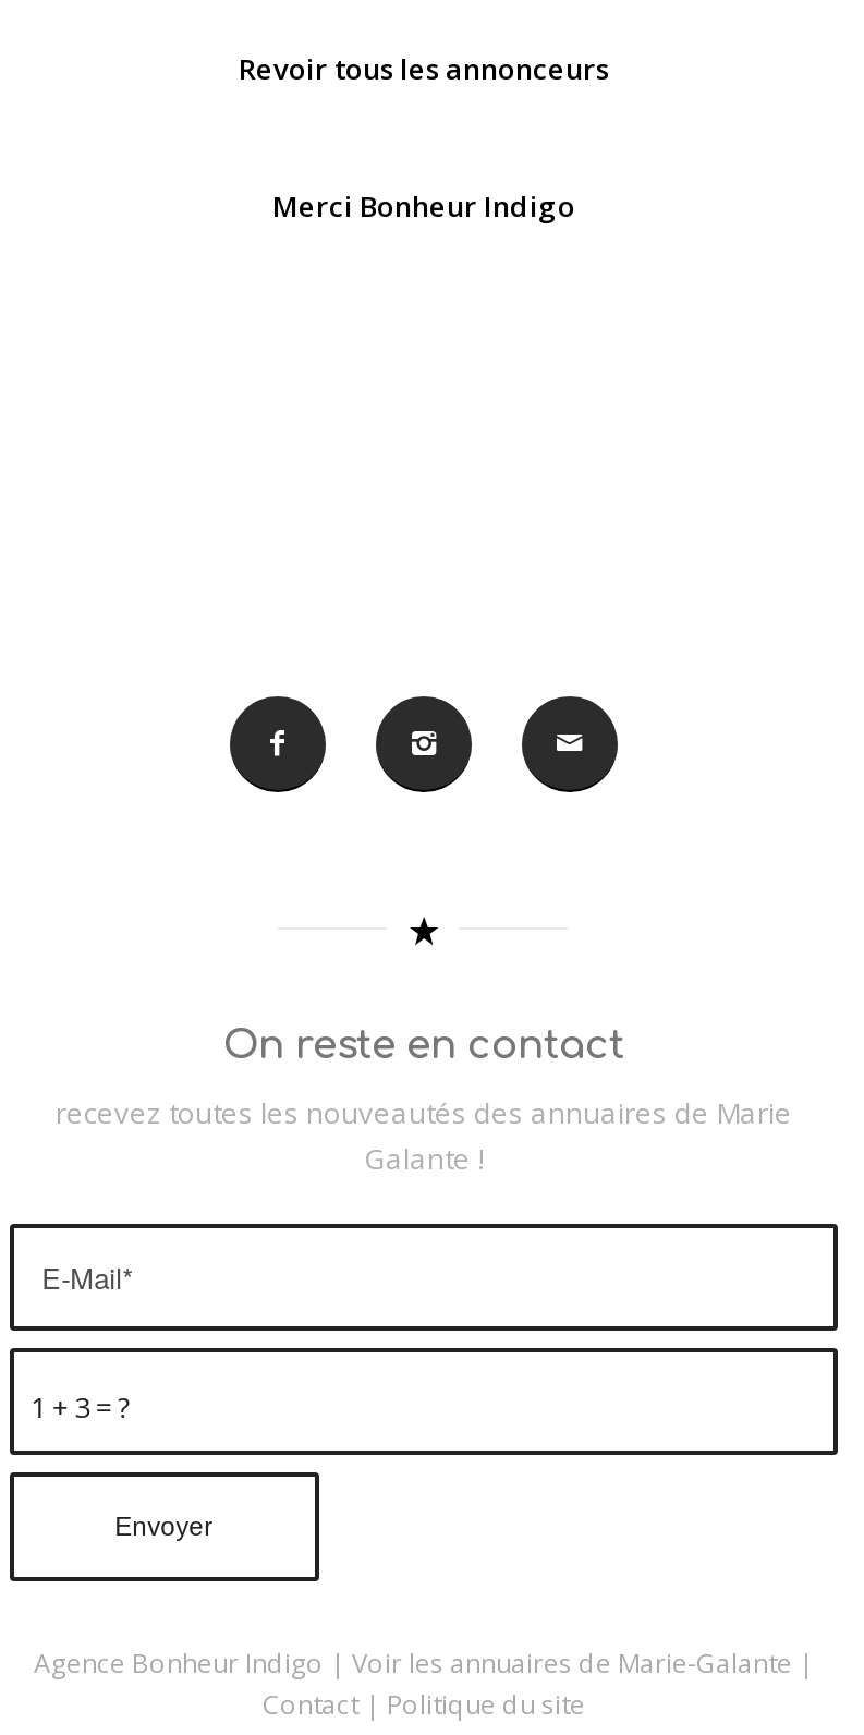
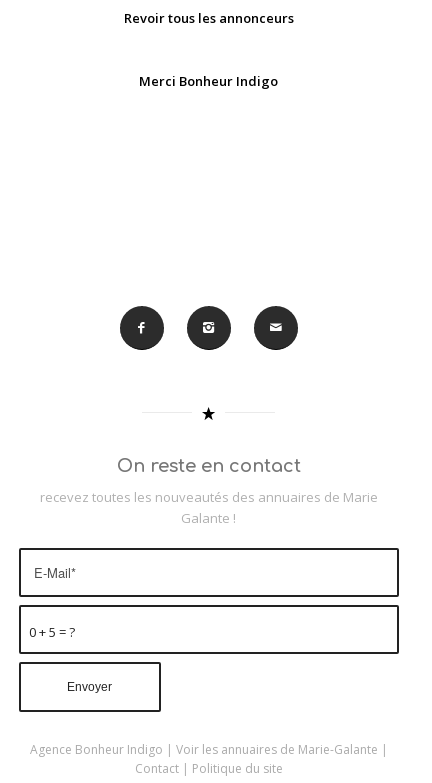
- 1 + 3 = ?
+ 0 + 5 = ?
